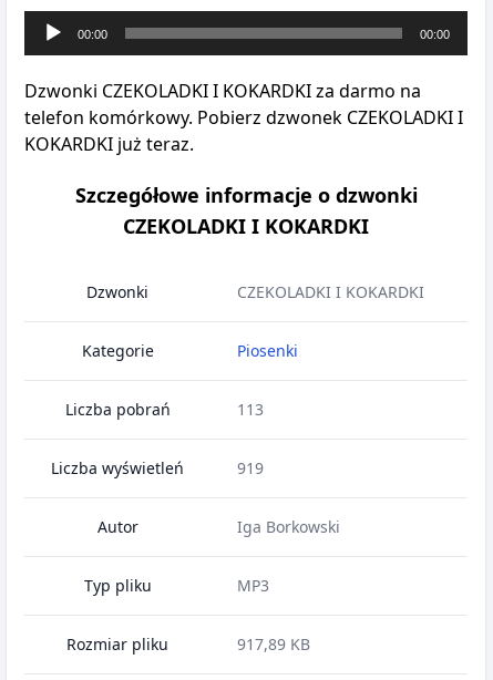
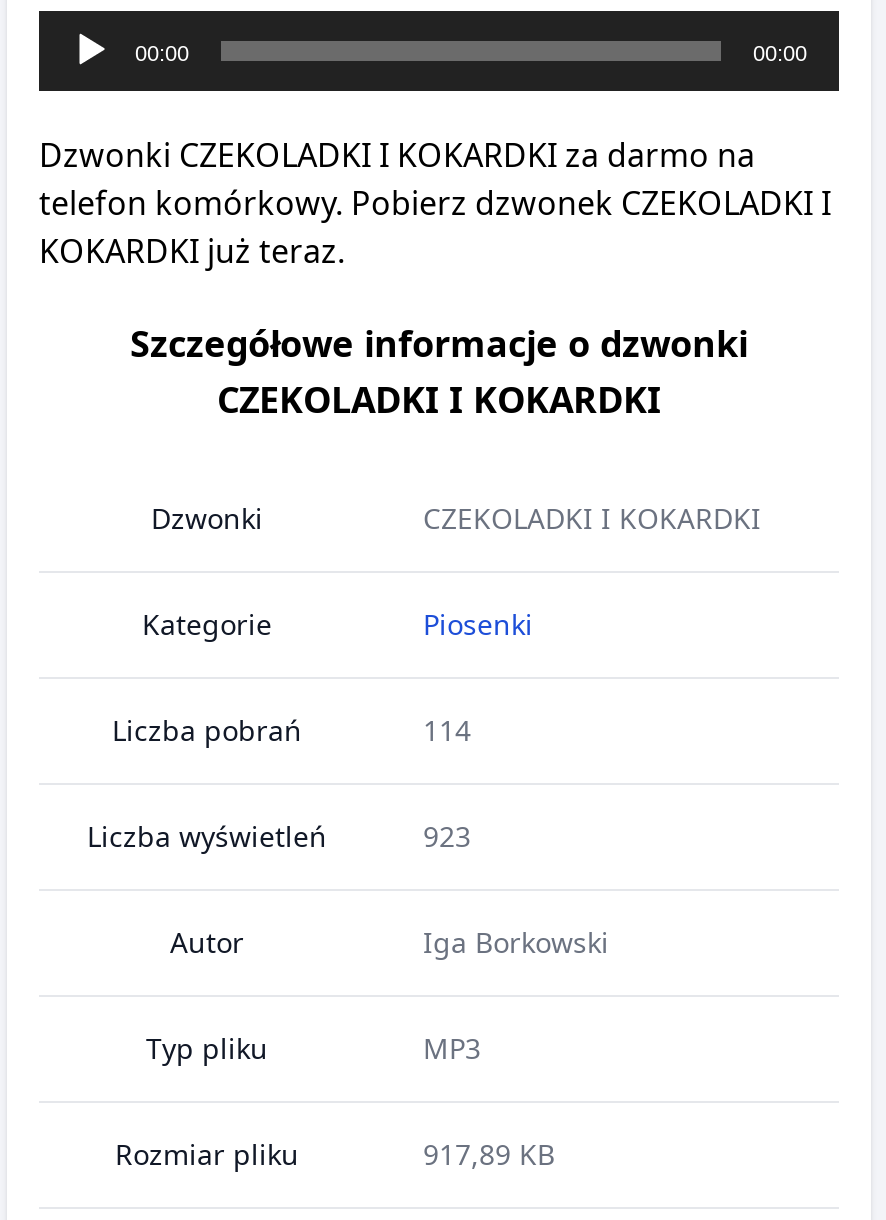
- 113
+ 114

- 919
+ 923
